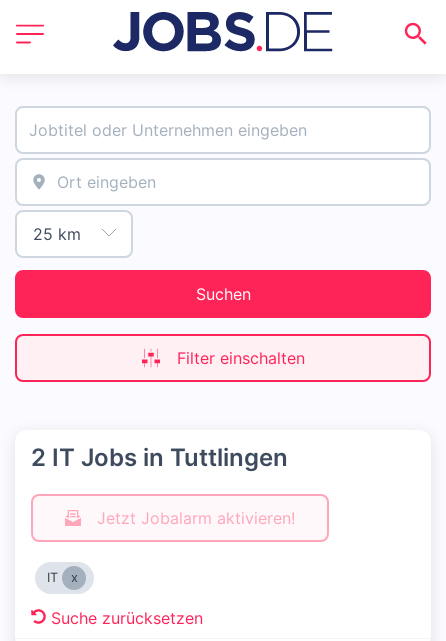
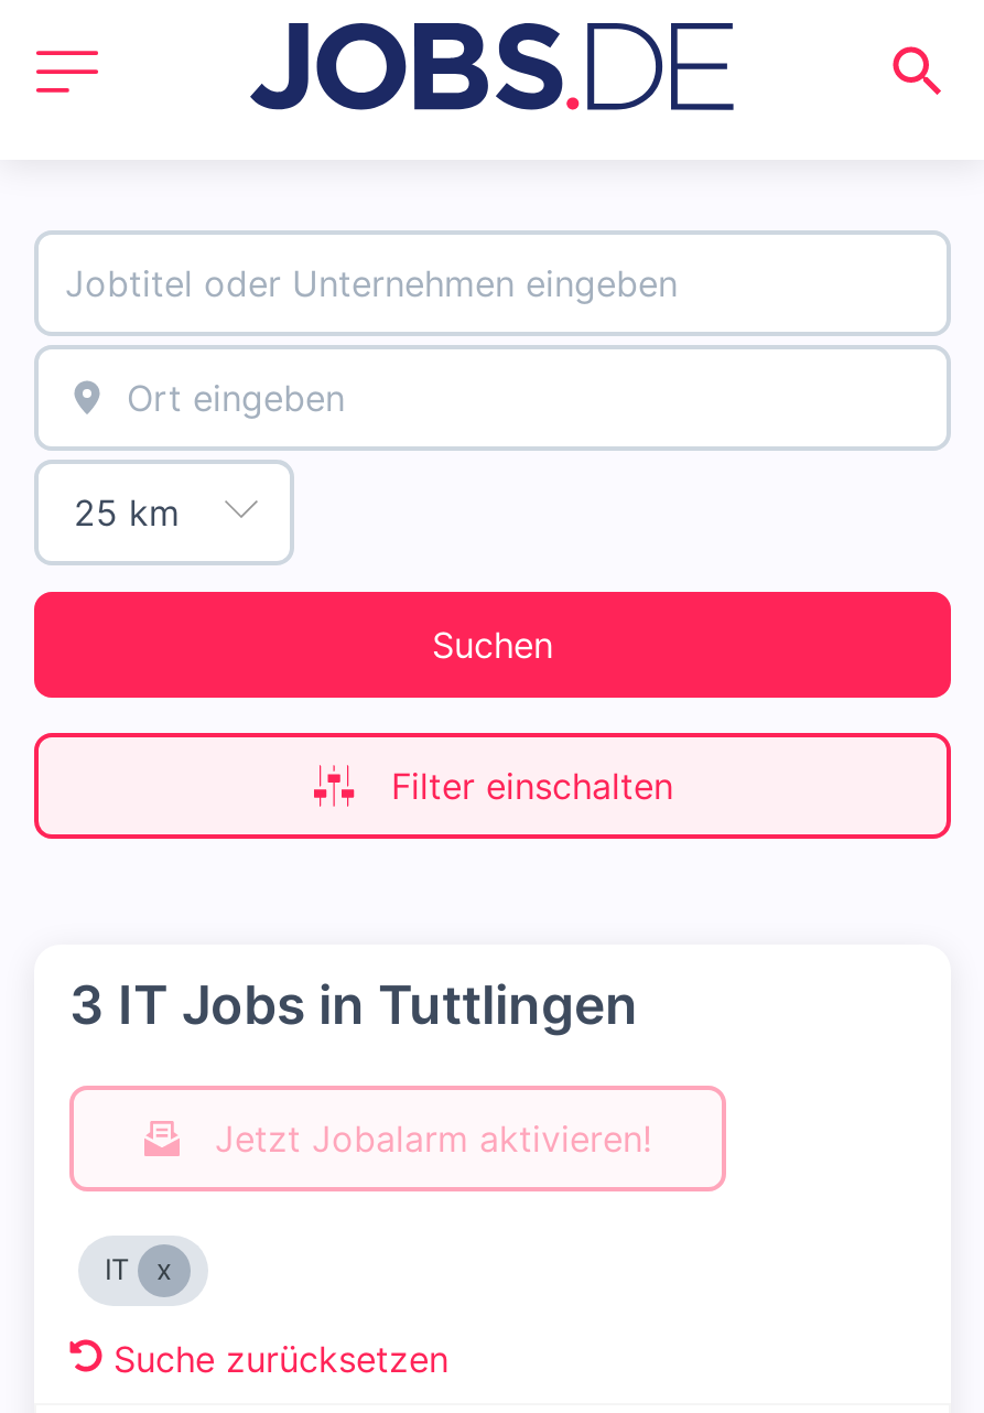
- 2 IT Jobs in Tuttlingen
+ 3 IT Jobs in Tuttlingen
